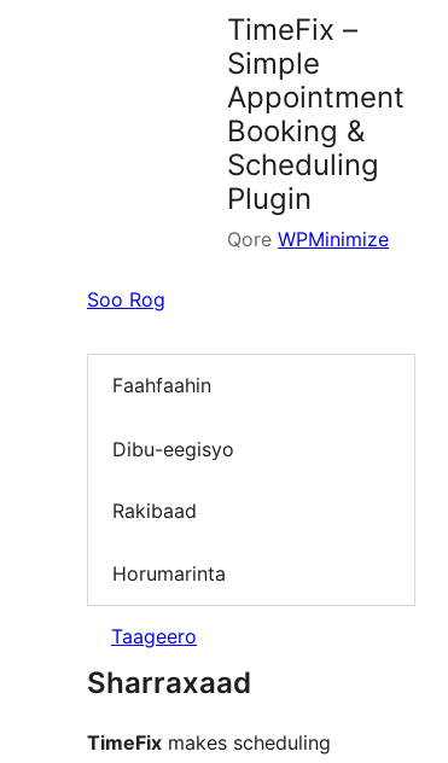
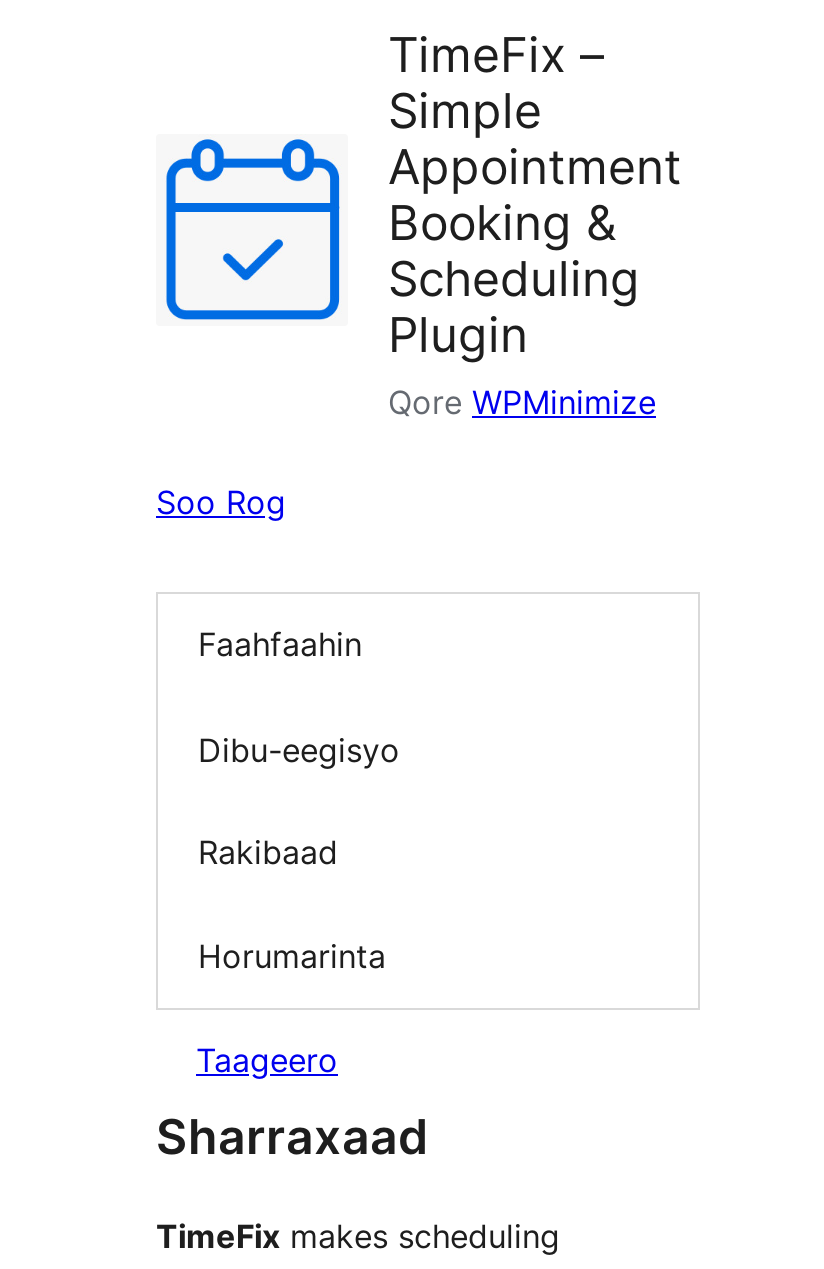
+ [image]
